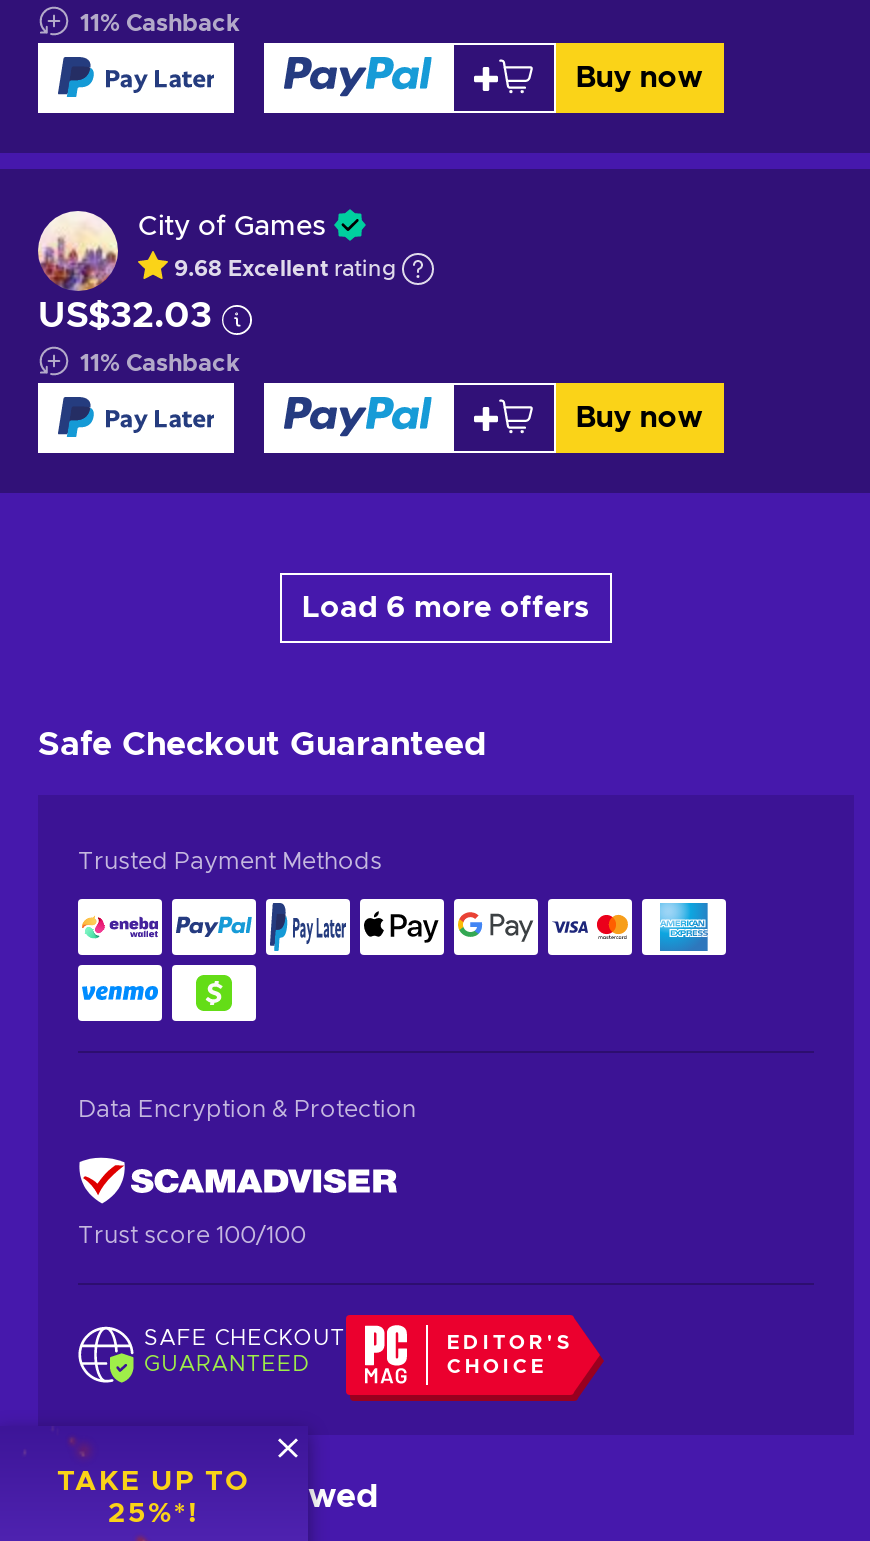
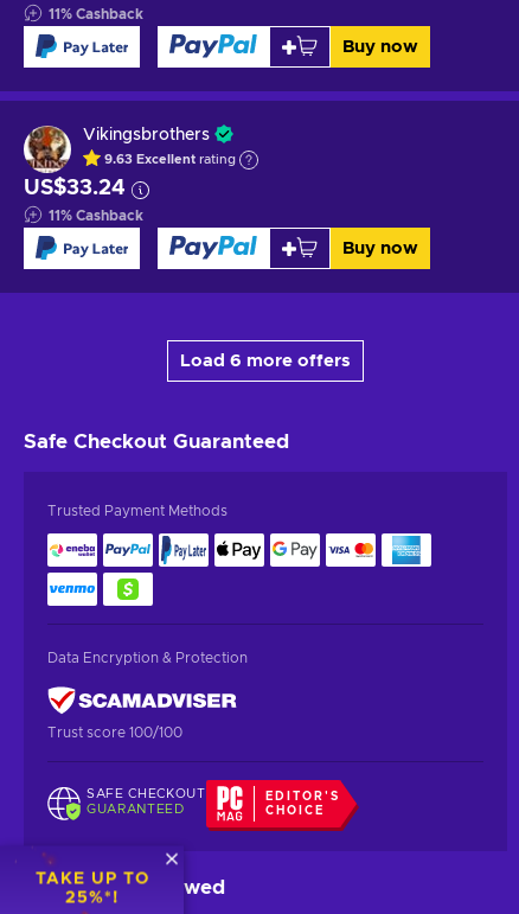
- [image]
- US$32.03
+ [image]
+ US$33.24

- City of Games
+ Vikingsbrothers

- 9.68 Excellent rating
+ 9.63 Excellent rating
